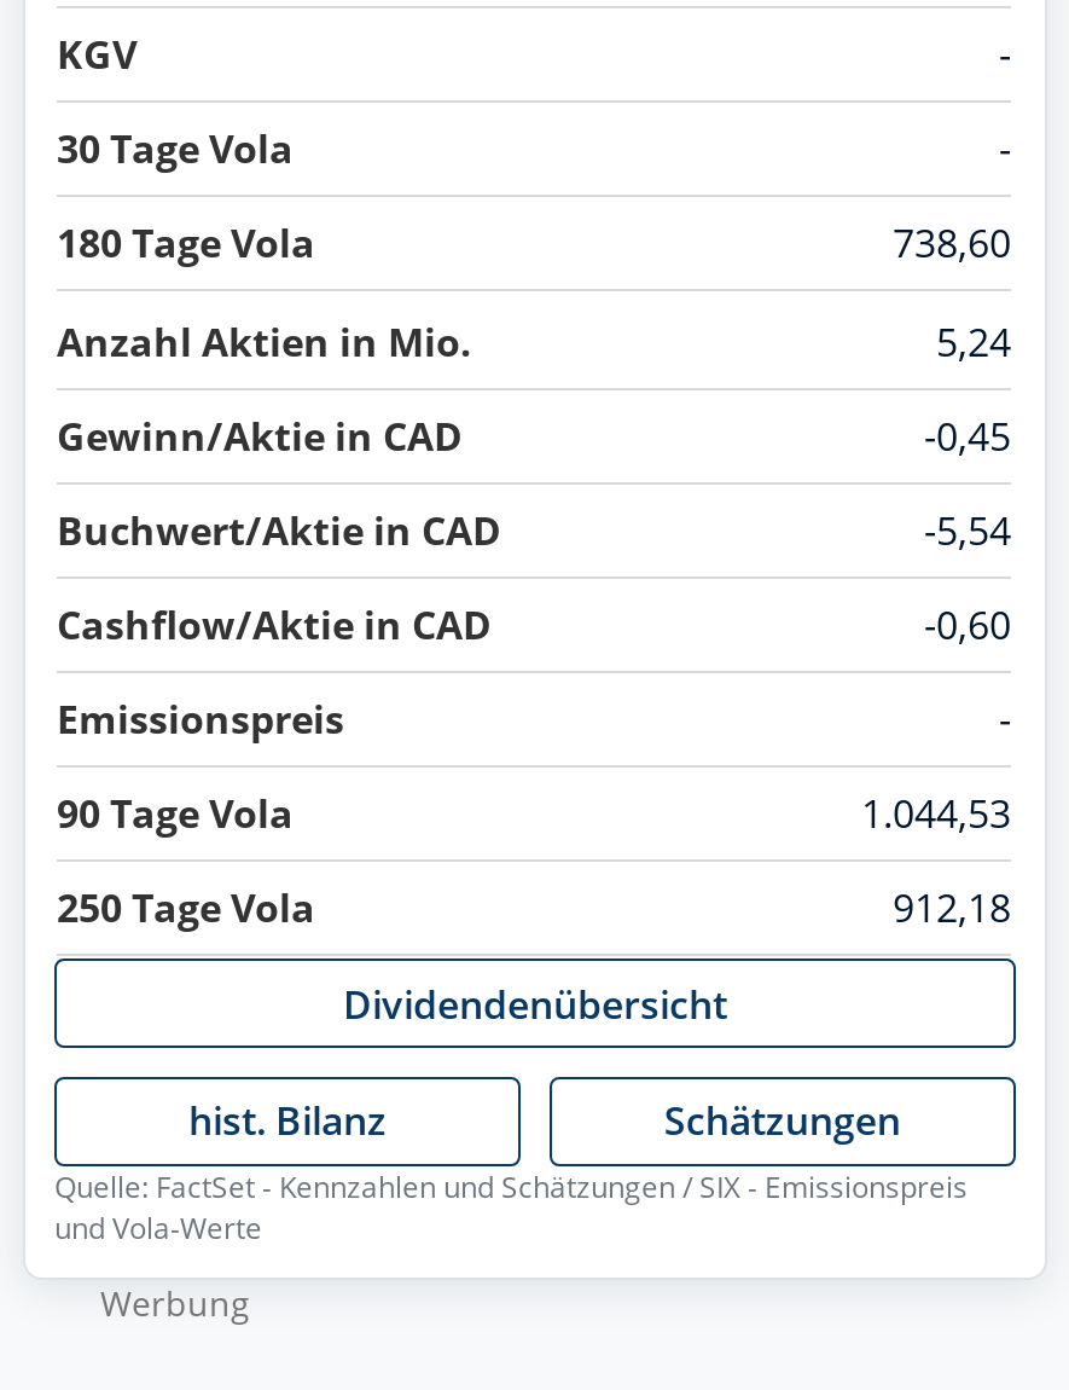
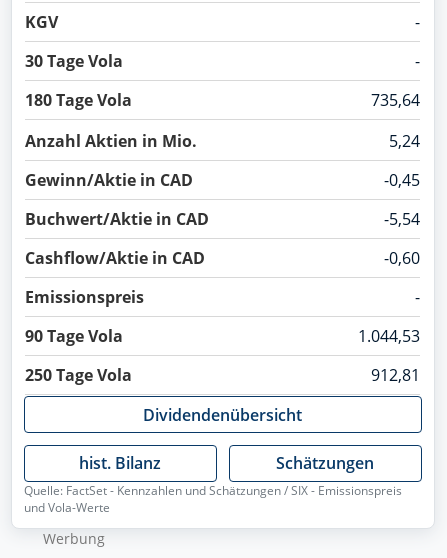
- 738,60
+ 735,64

- 912,18
+ 912,81
